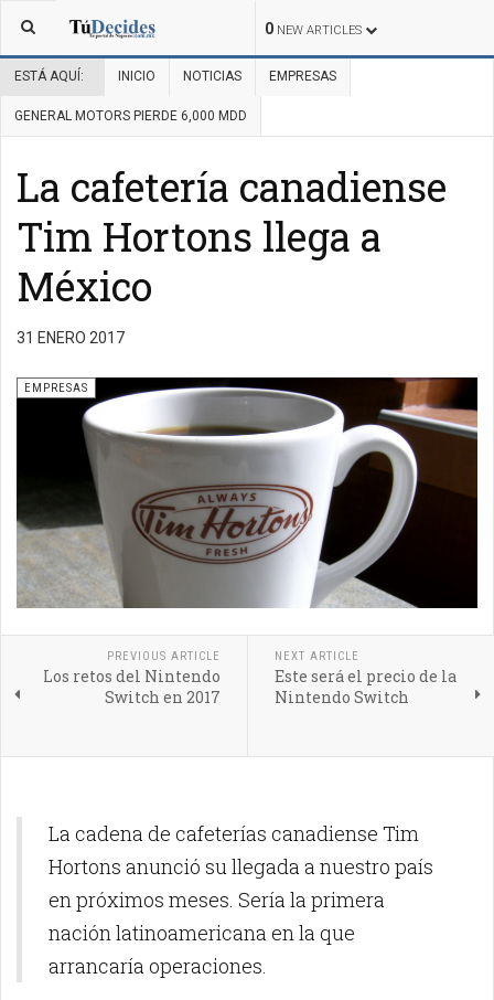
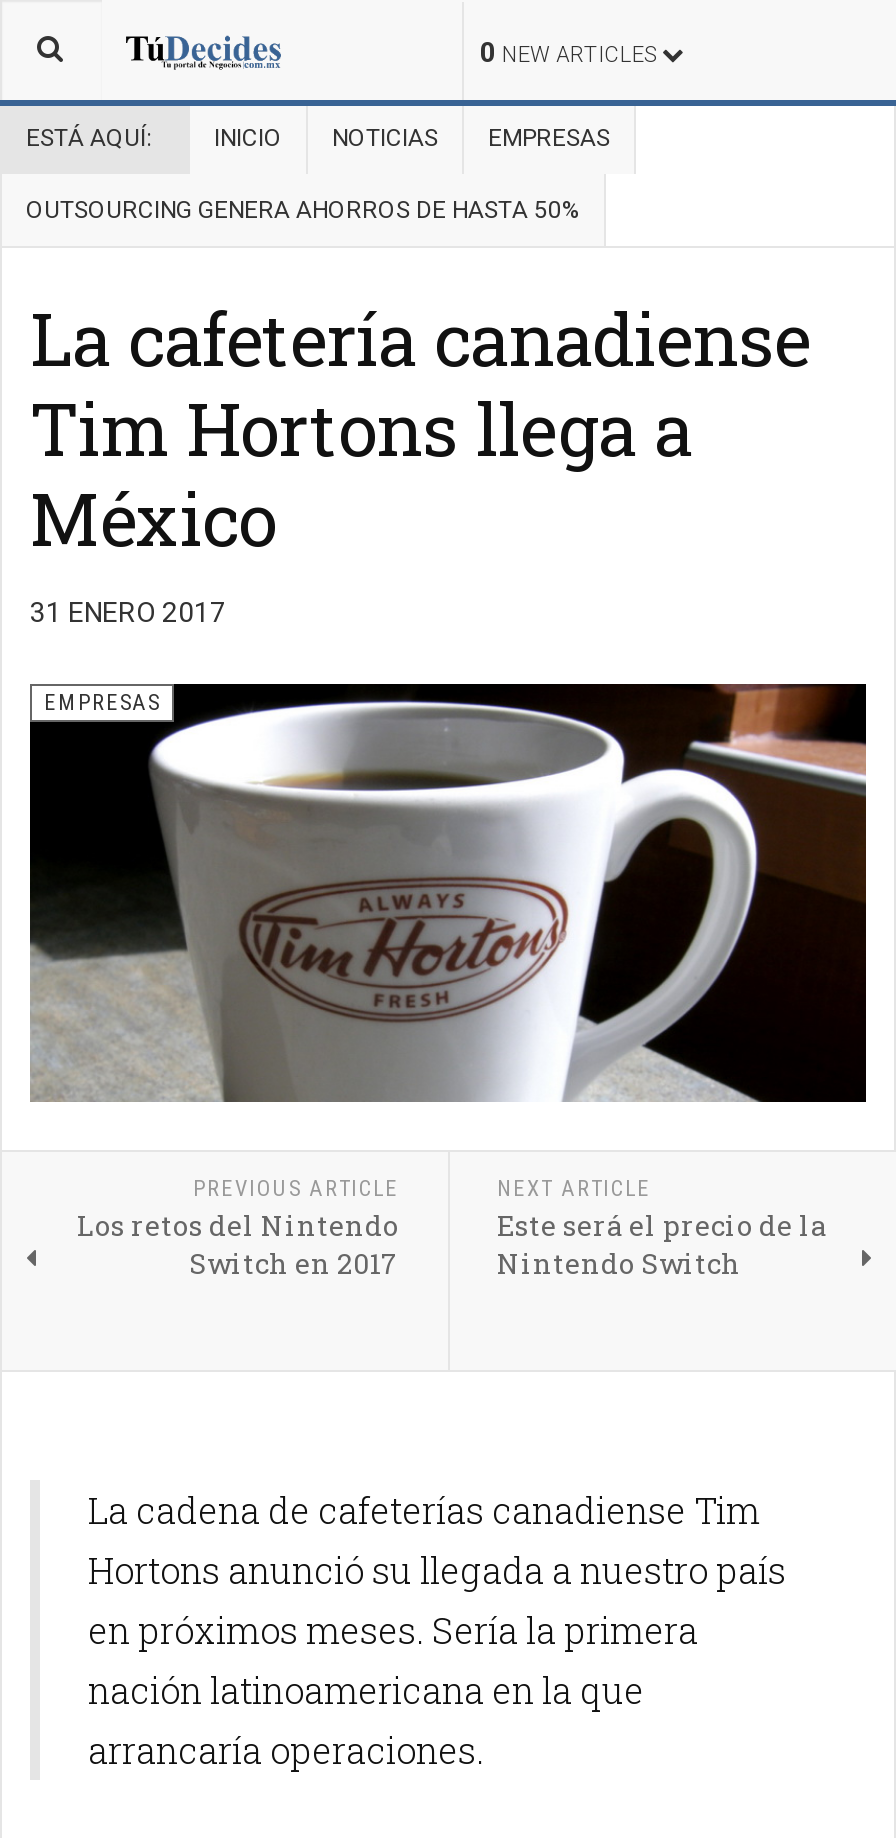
- GENERAL MOTORS PIERDE 6,000 MDD
+ OUTSOURCING GENERA AHORROS DE HASTA 50%
